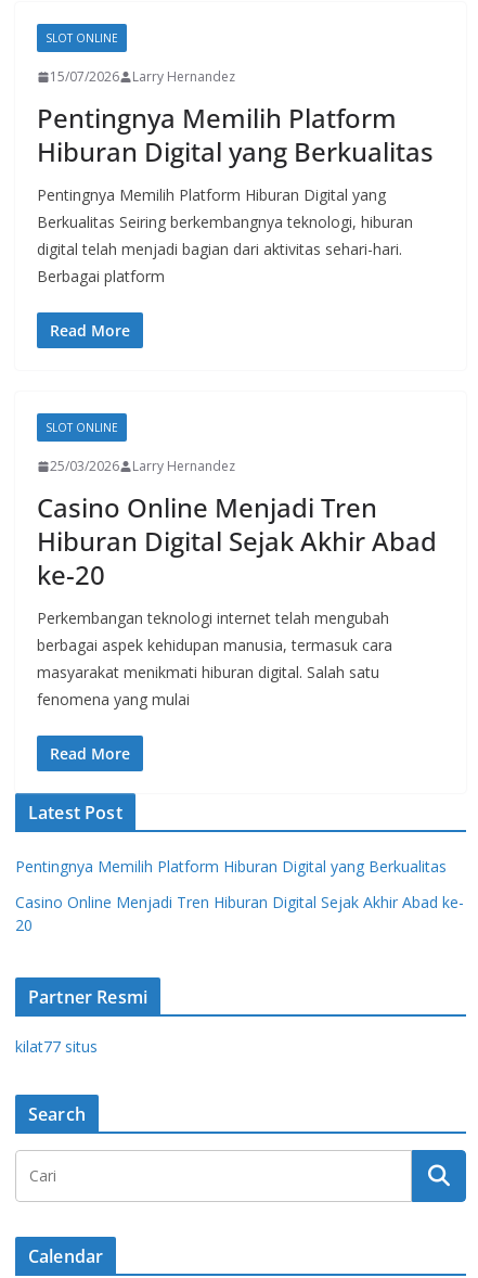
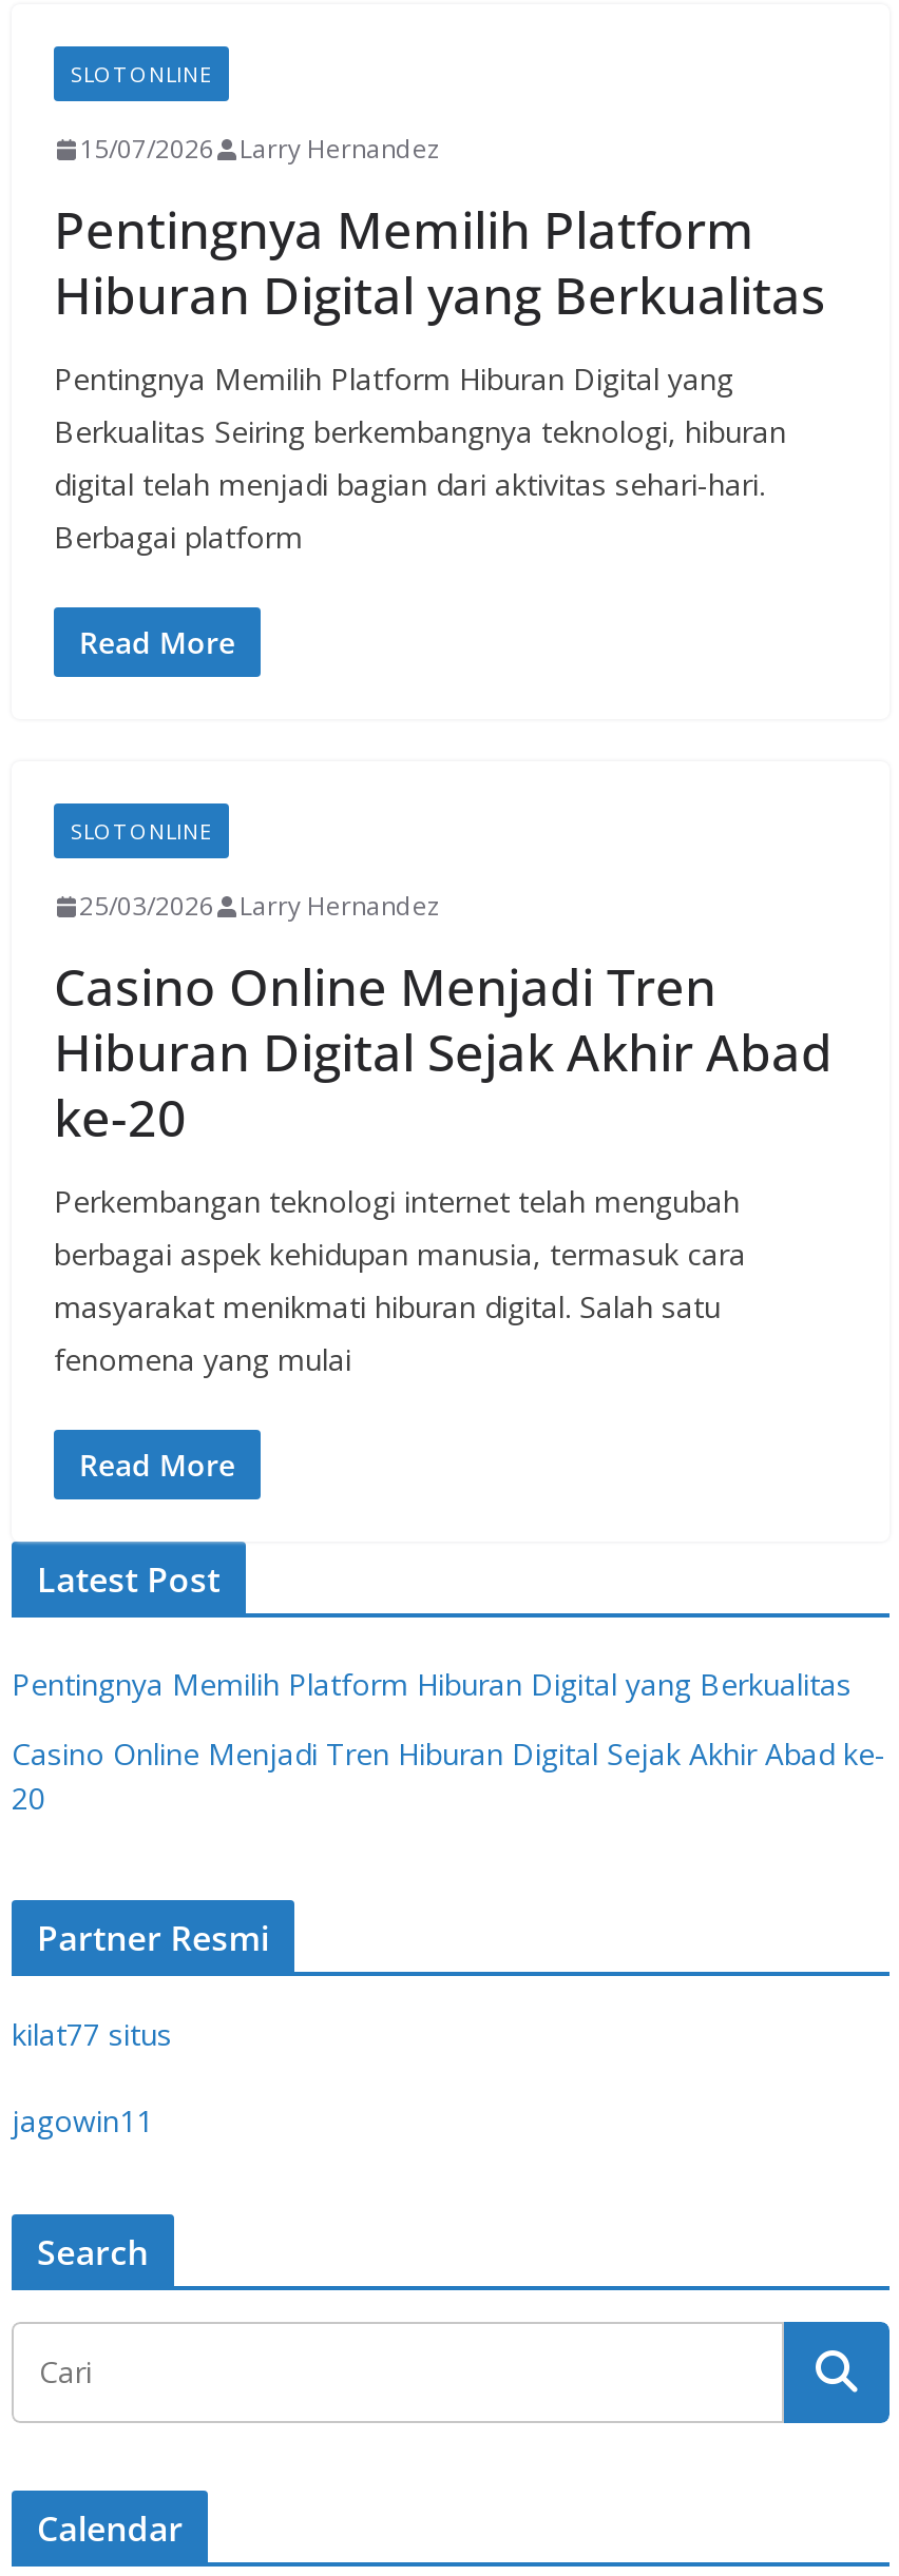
+ jagowin11
